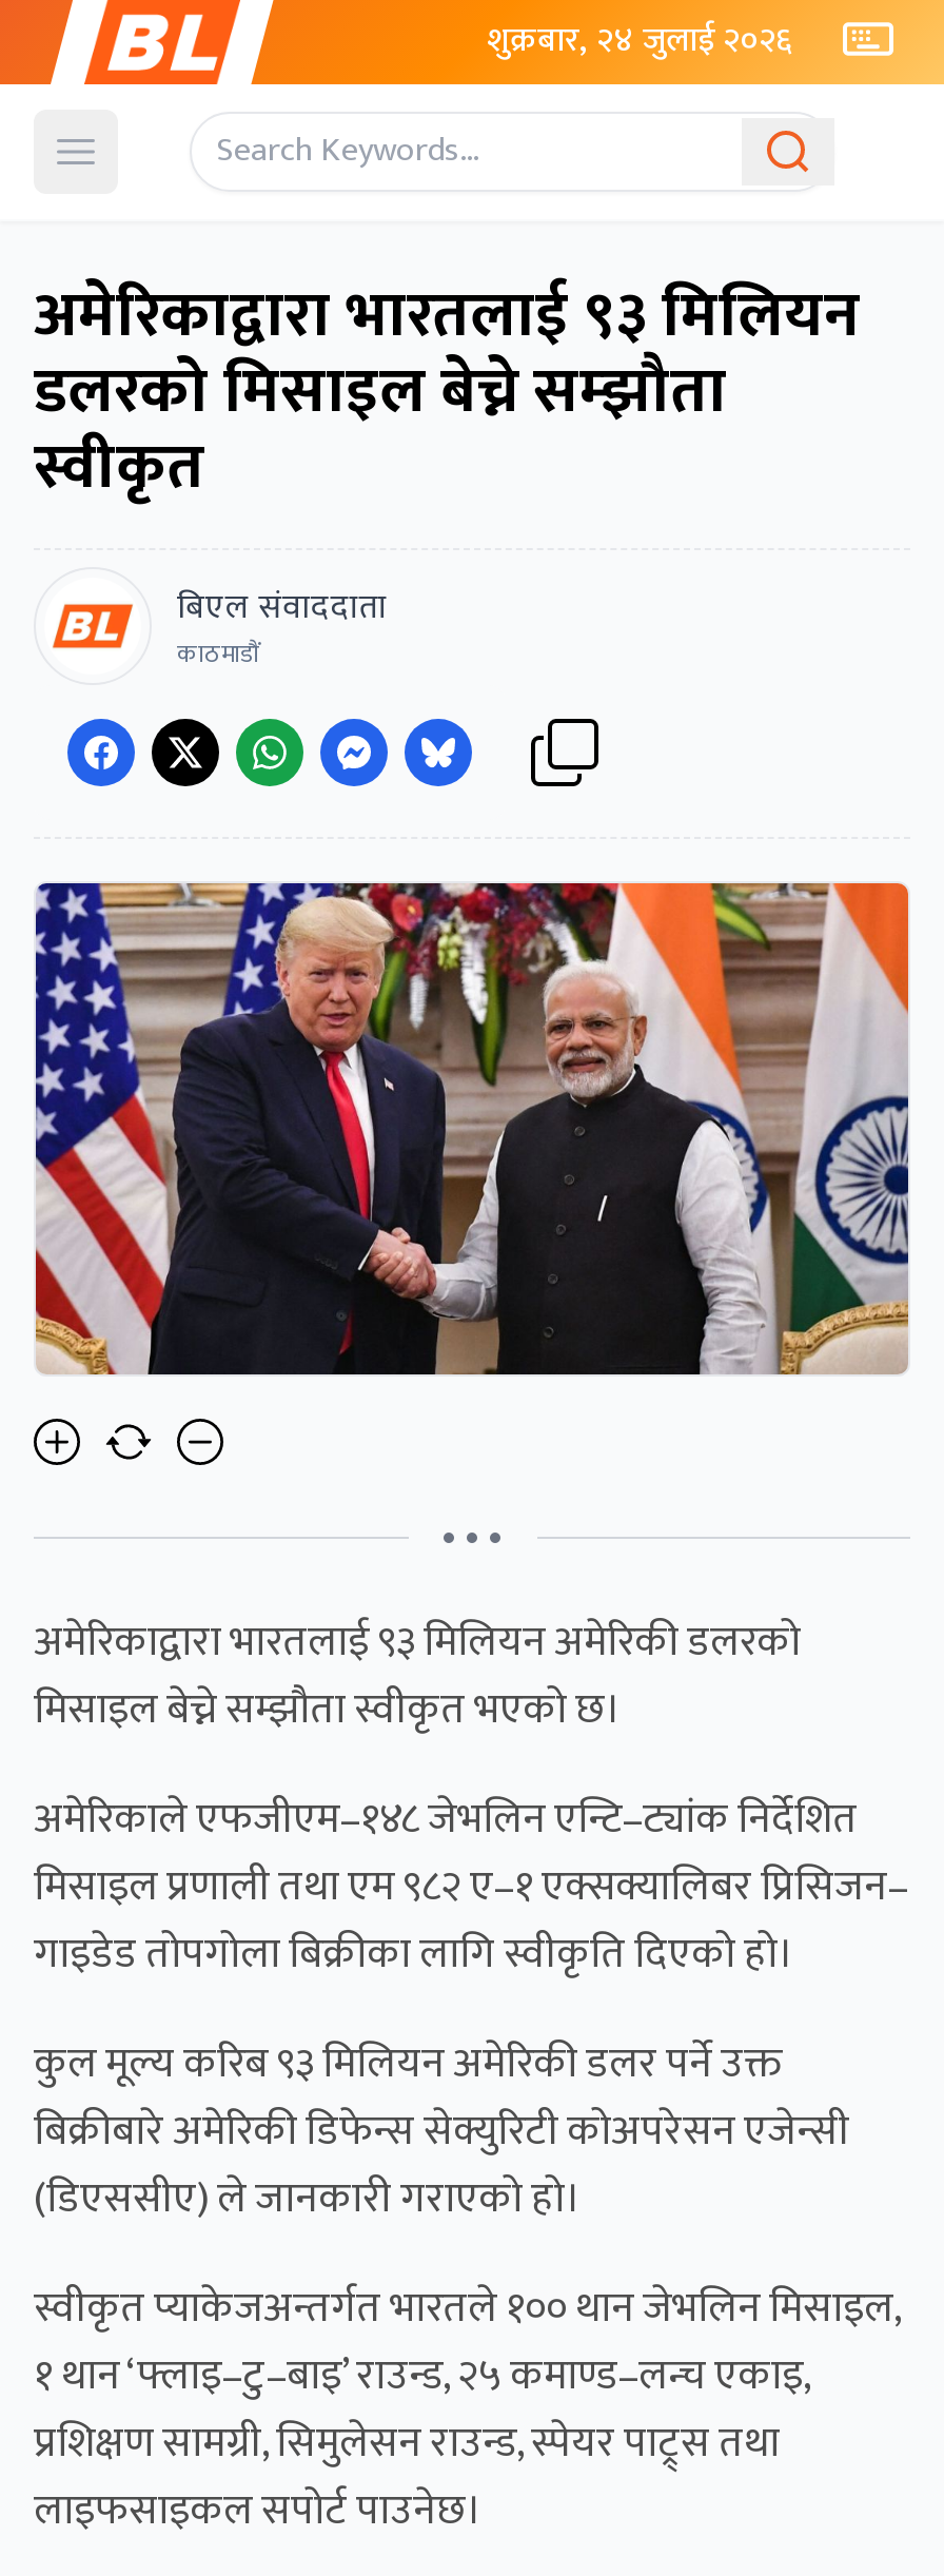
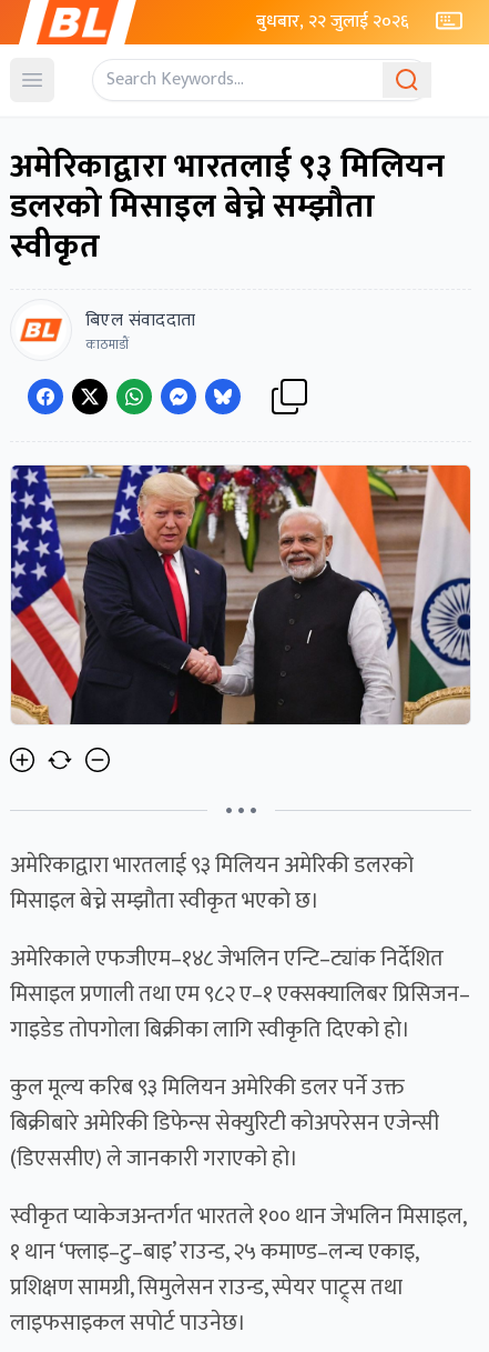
- शुक्रबार, २४ जुलाई २०२६
+ बुधबार, २२ जुलाई २०२६
